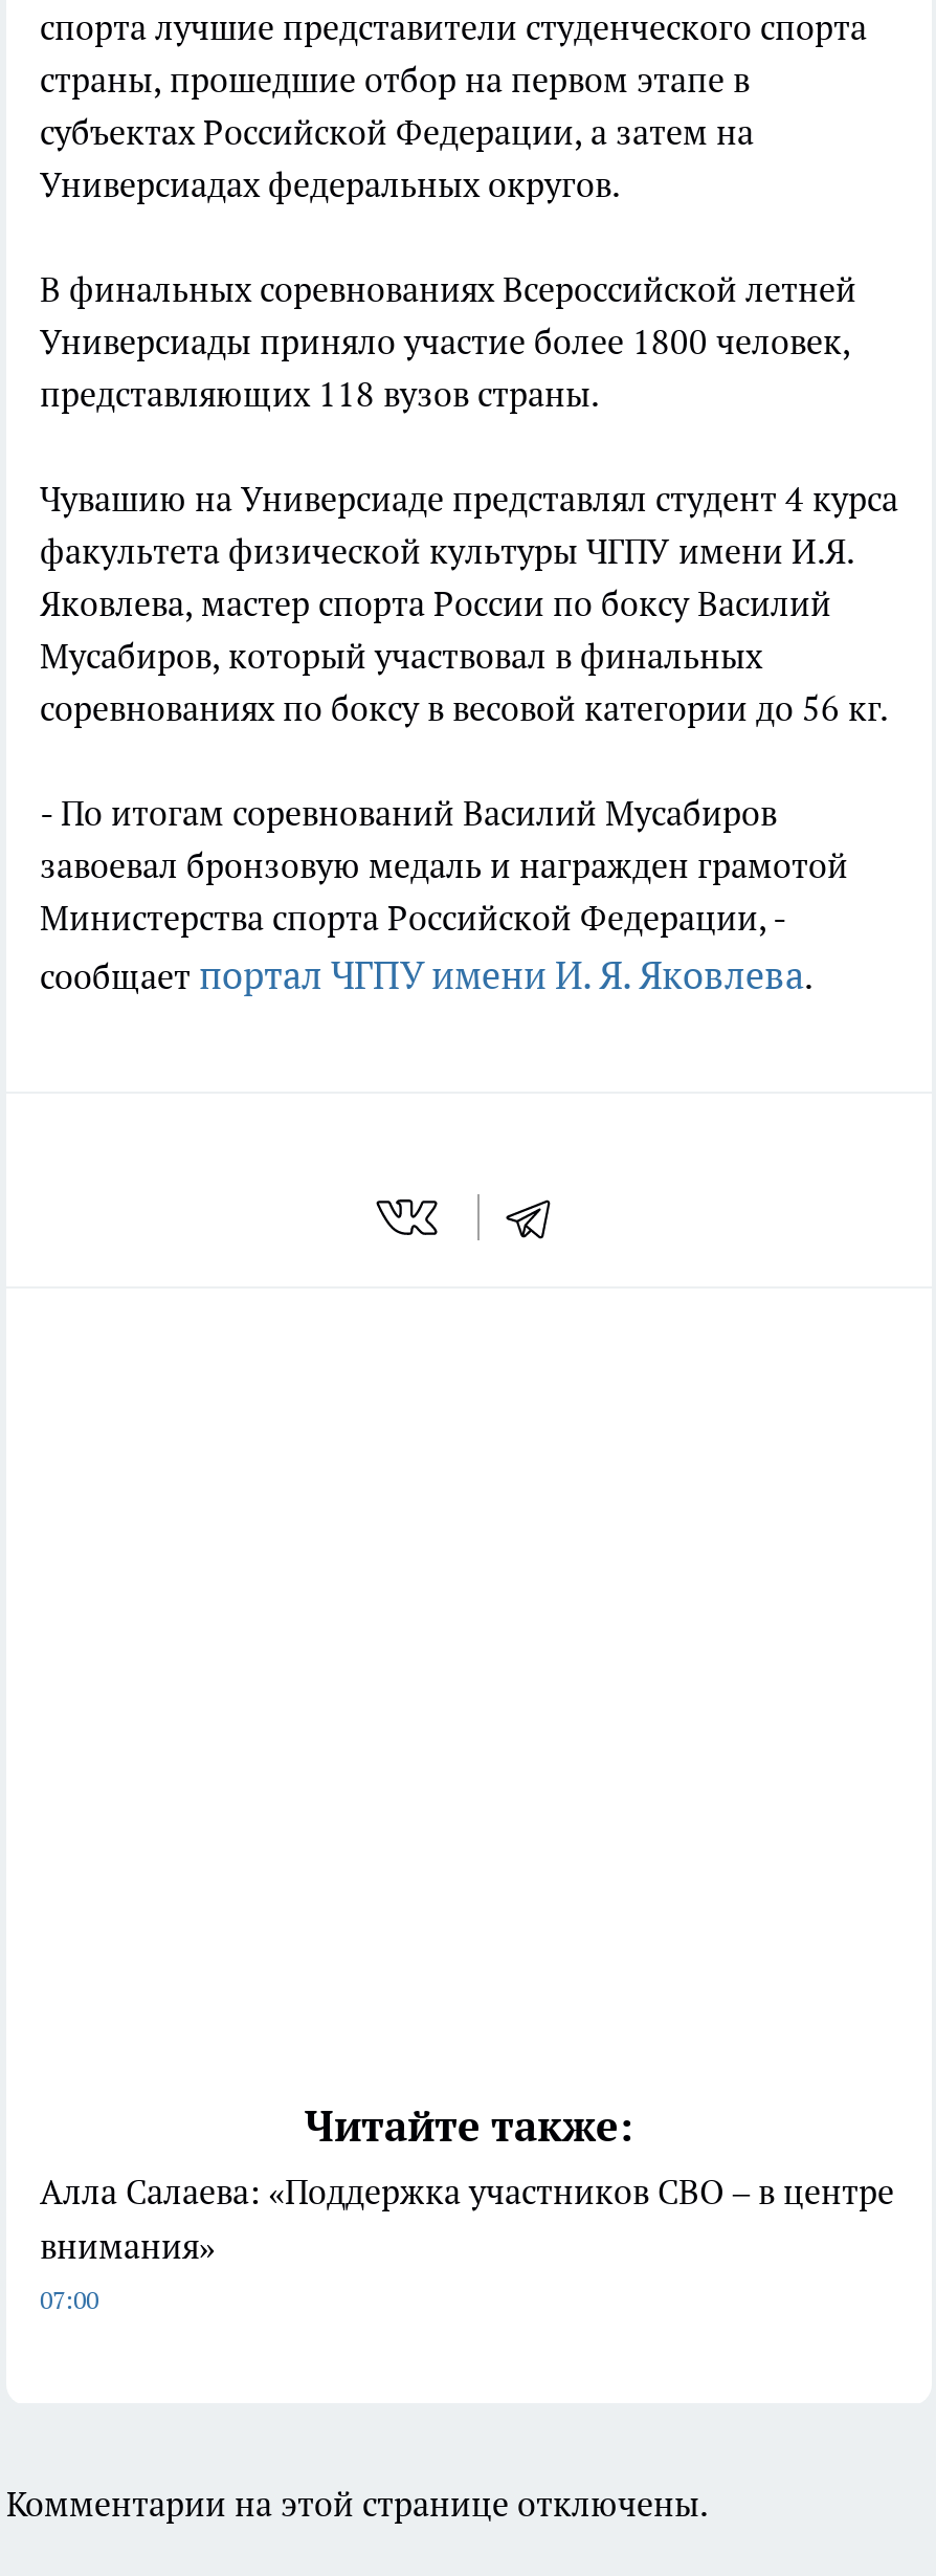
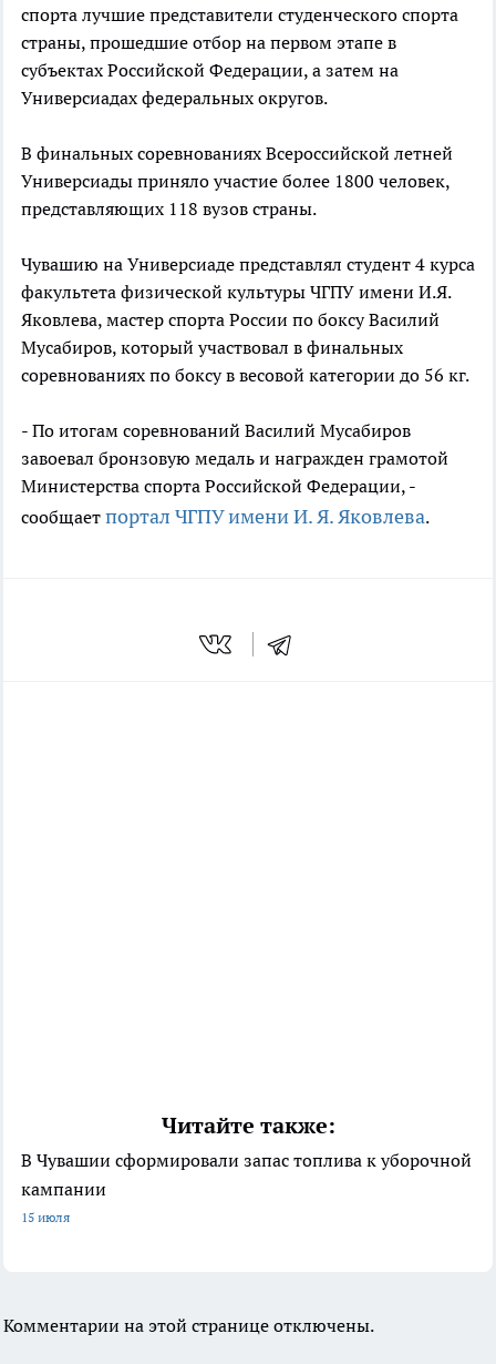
- Алла Салаева: «Поддержка участников СВО – в центре
- внимания»
- 07:00
+ В Чувашии сформировали запас топлива к уборочной
+ кампании
+ 15 июля
